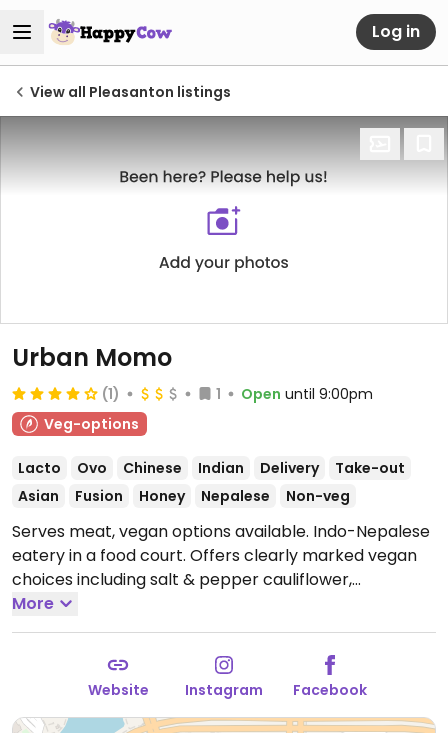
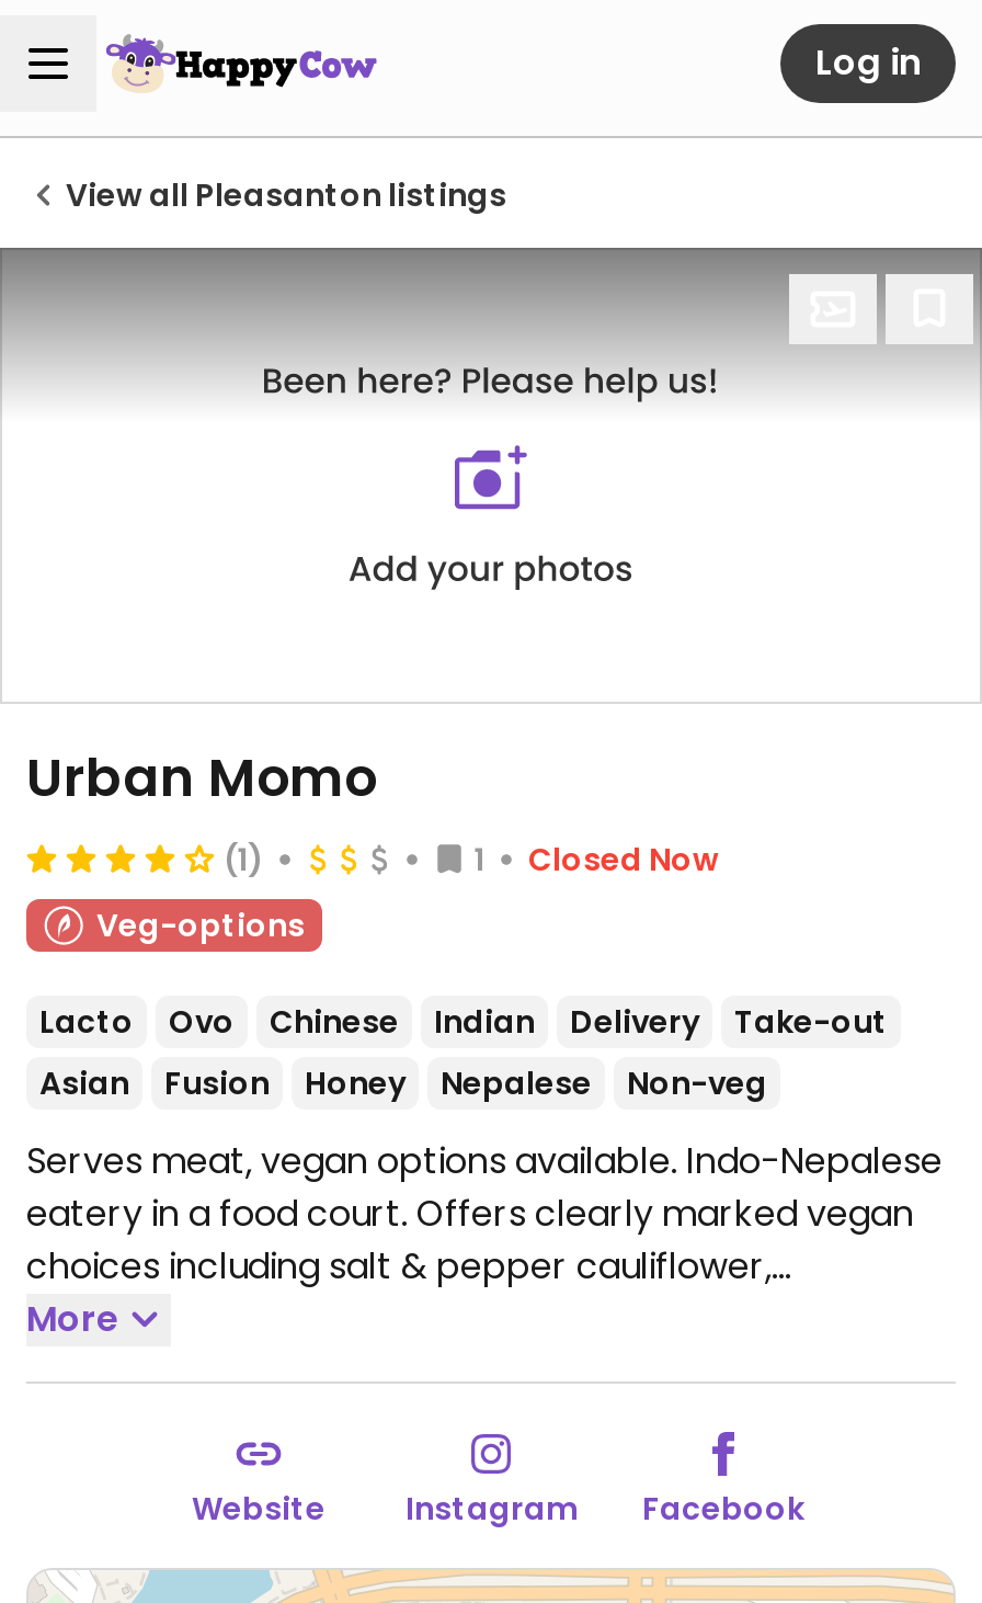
- Open until 9:00pm
+ Closed Now
